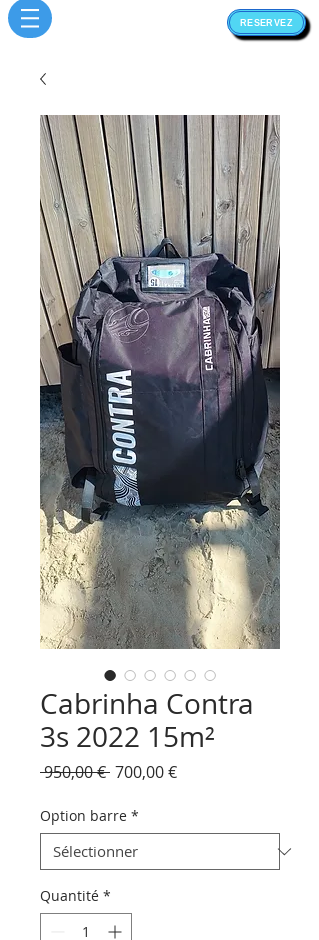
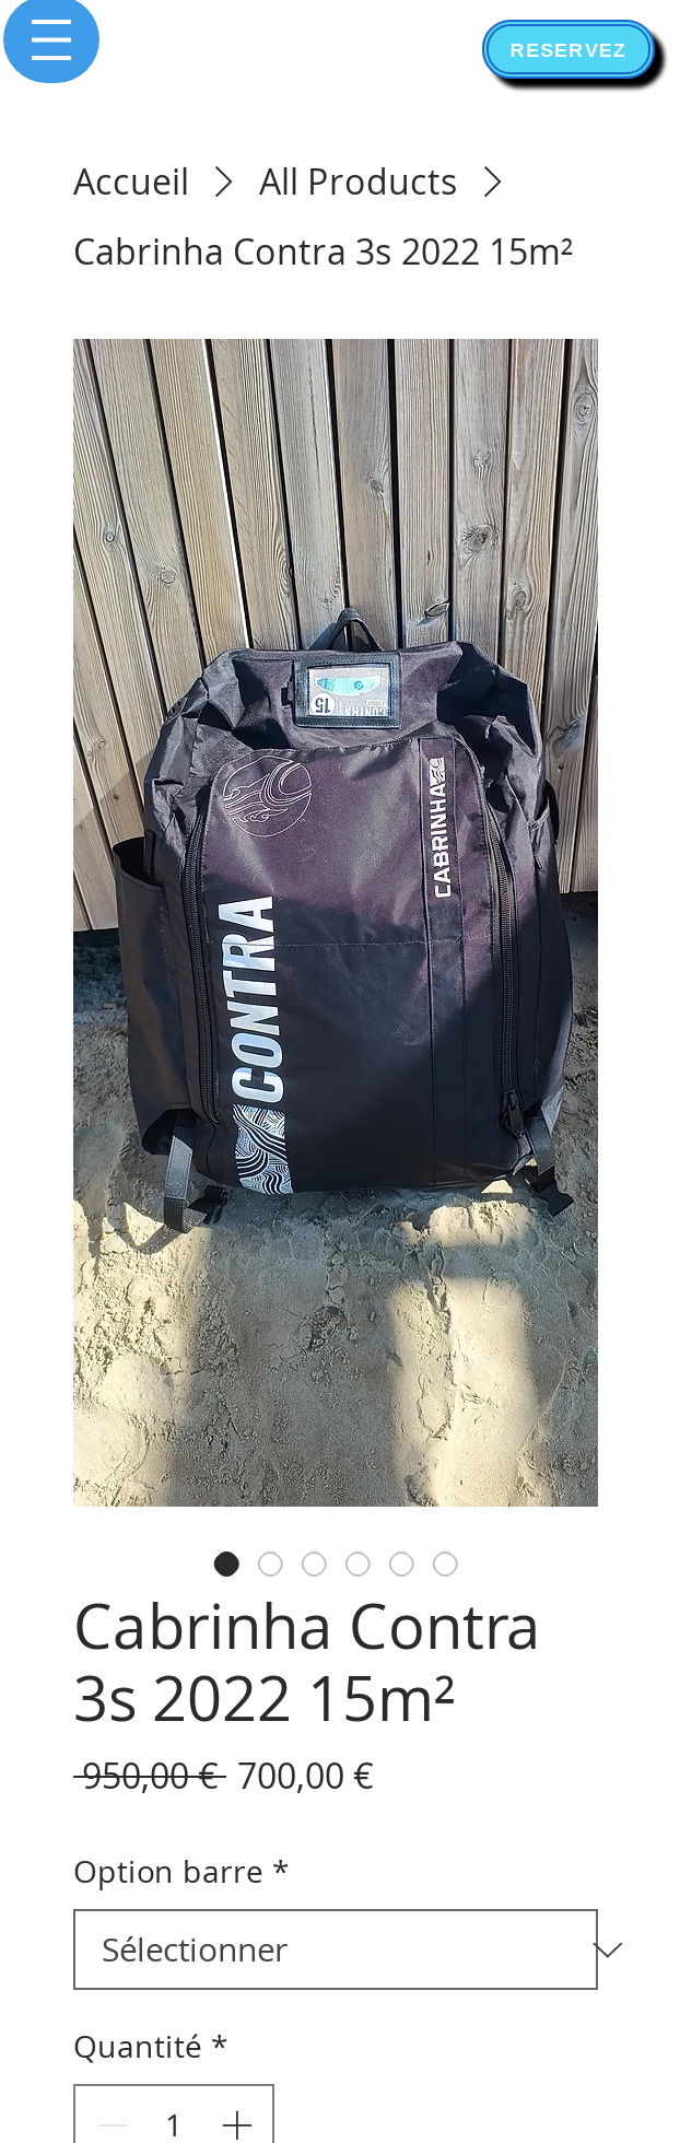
+ Accueil
+ All Products
+ Cabrinha Contra 3s 2022 15m²
